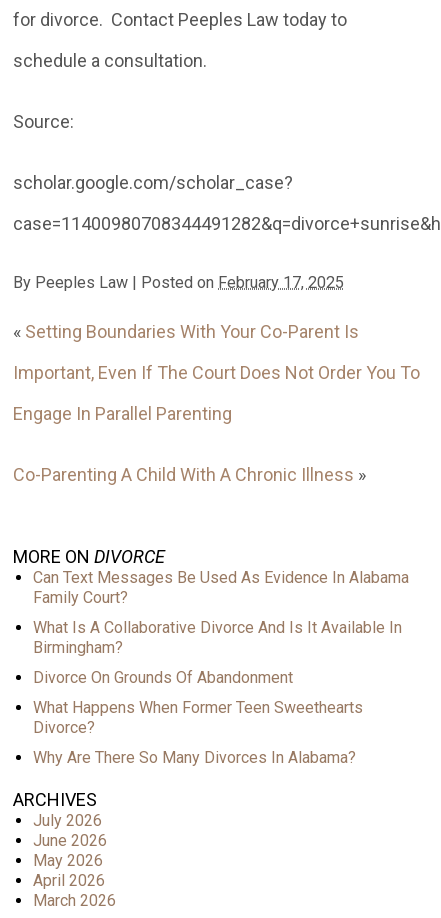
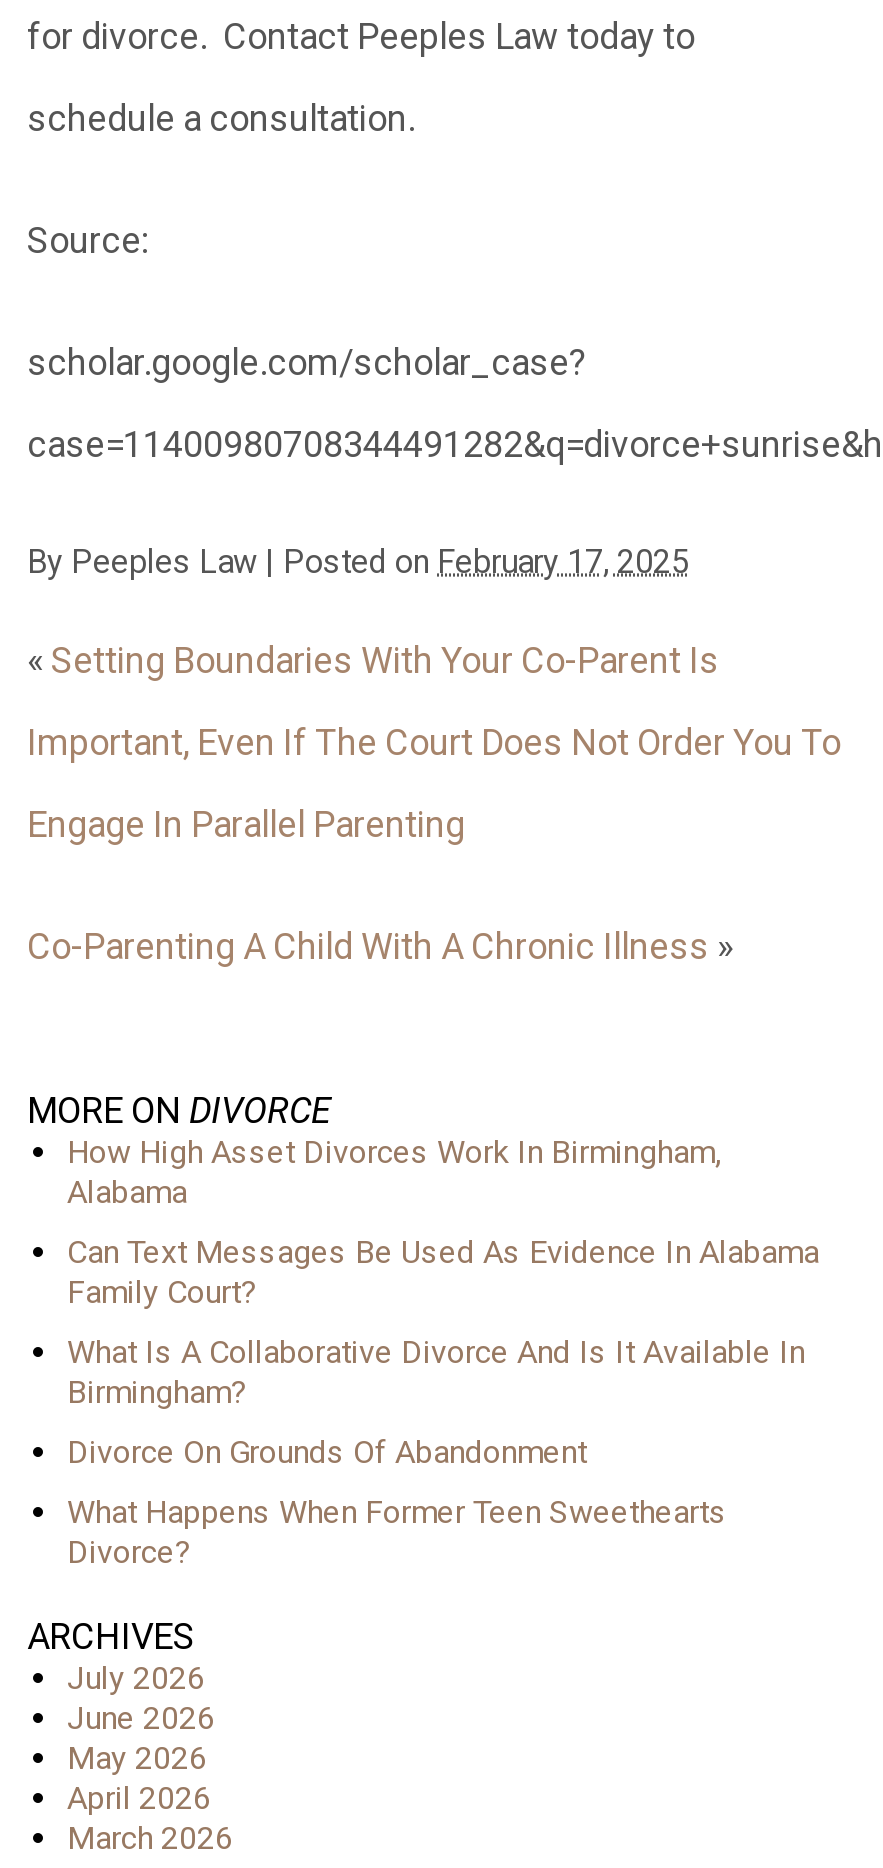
+ How High Asset Divorces Work In Birmingham,
+ Alabama

moved down: Can Text Messages Be Used As Evidence In Alabama | Family Court? | What Is A Collaborative Divorce And Is It Available In | Birmingham? | Divorce On Grounds Of Abandonment | What Happens When Former Teen Sweethearts | Divorce?

- Why Are There So Many Divorces In Alabama?
